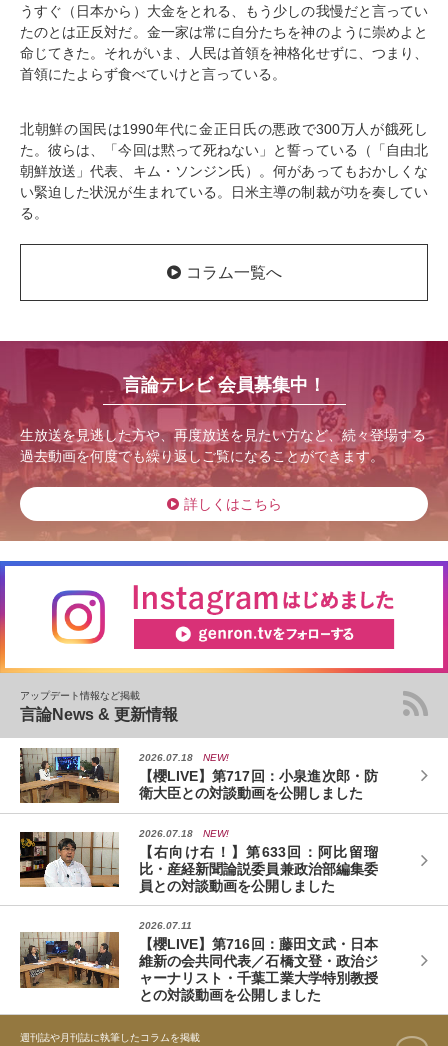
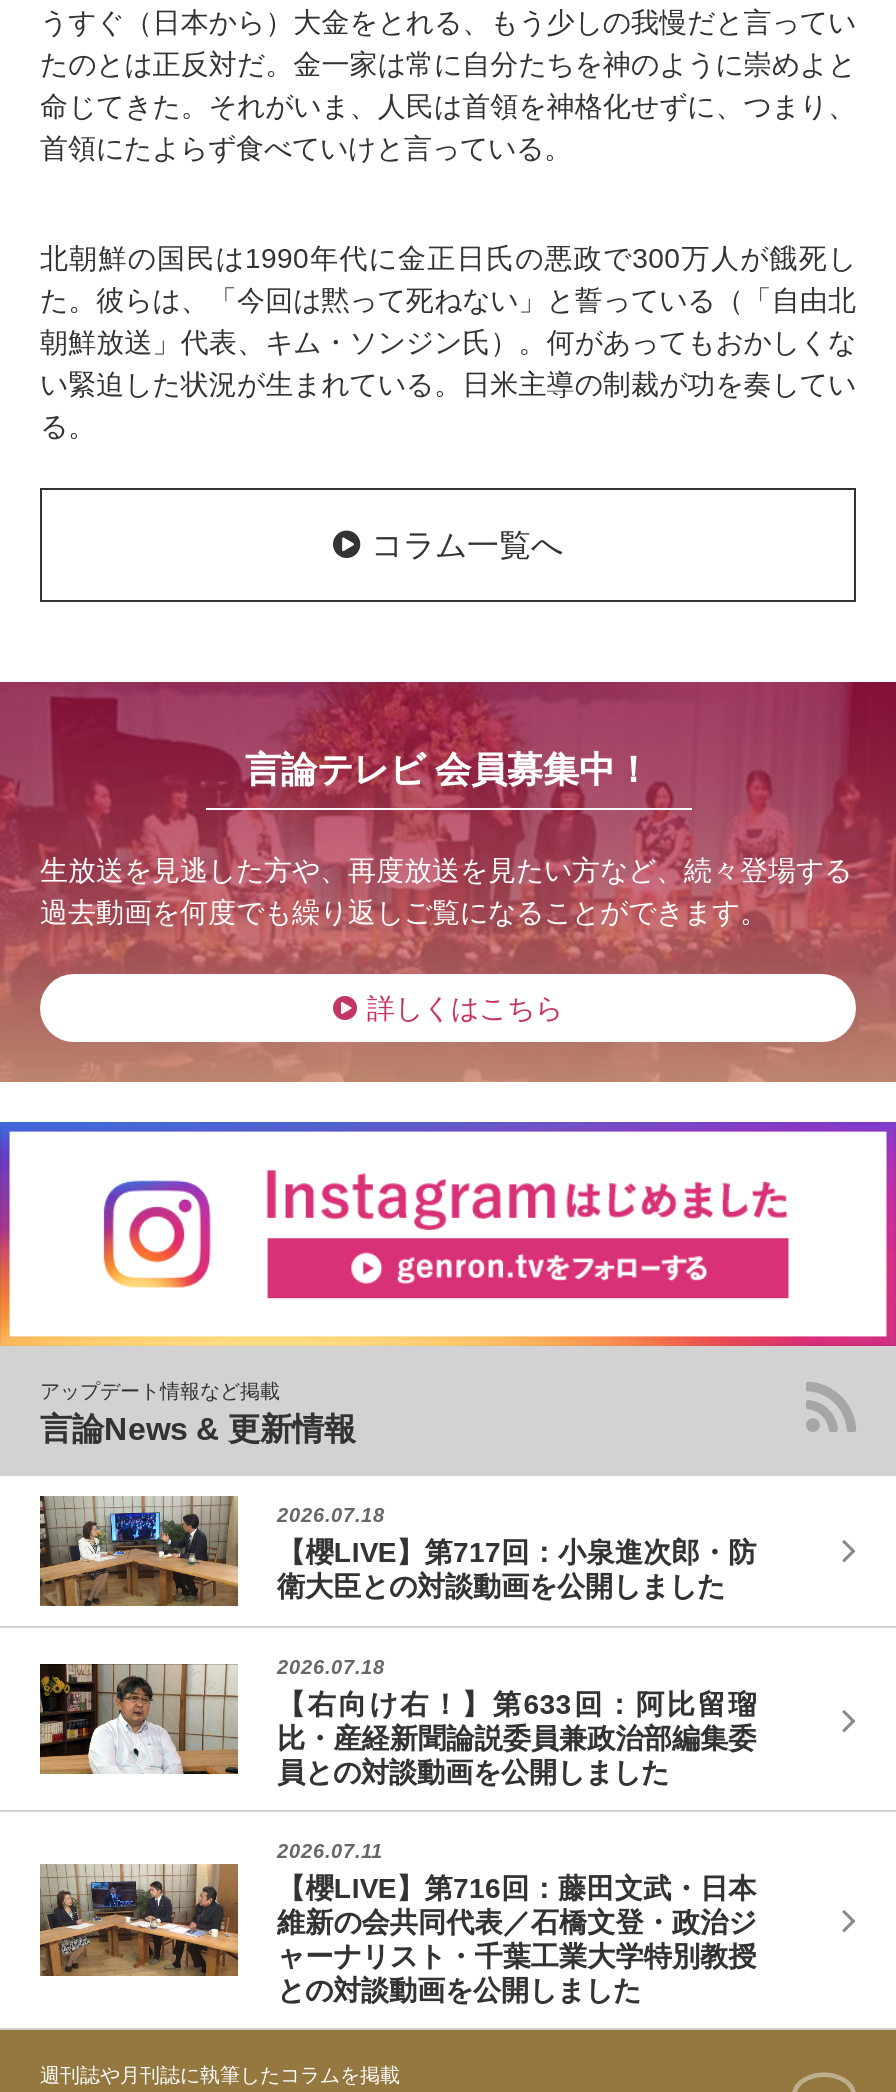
- NEW!

- NEW!
